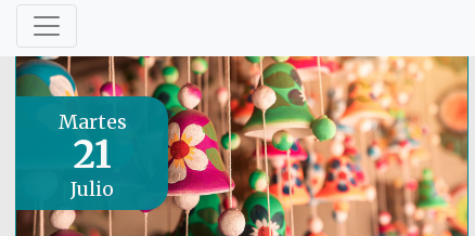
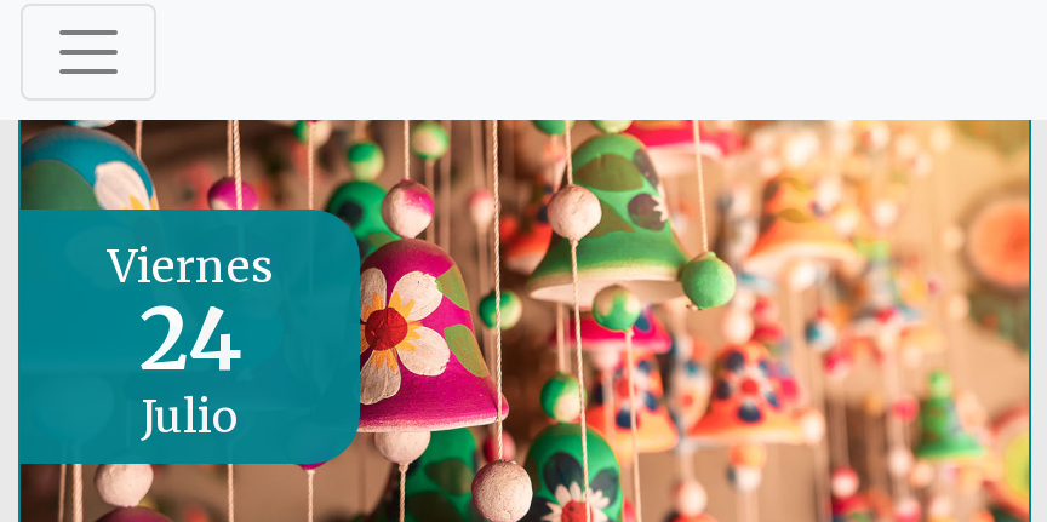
- Martes
- 21
+ Viernes
+ 24
